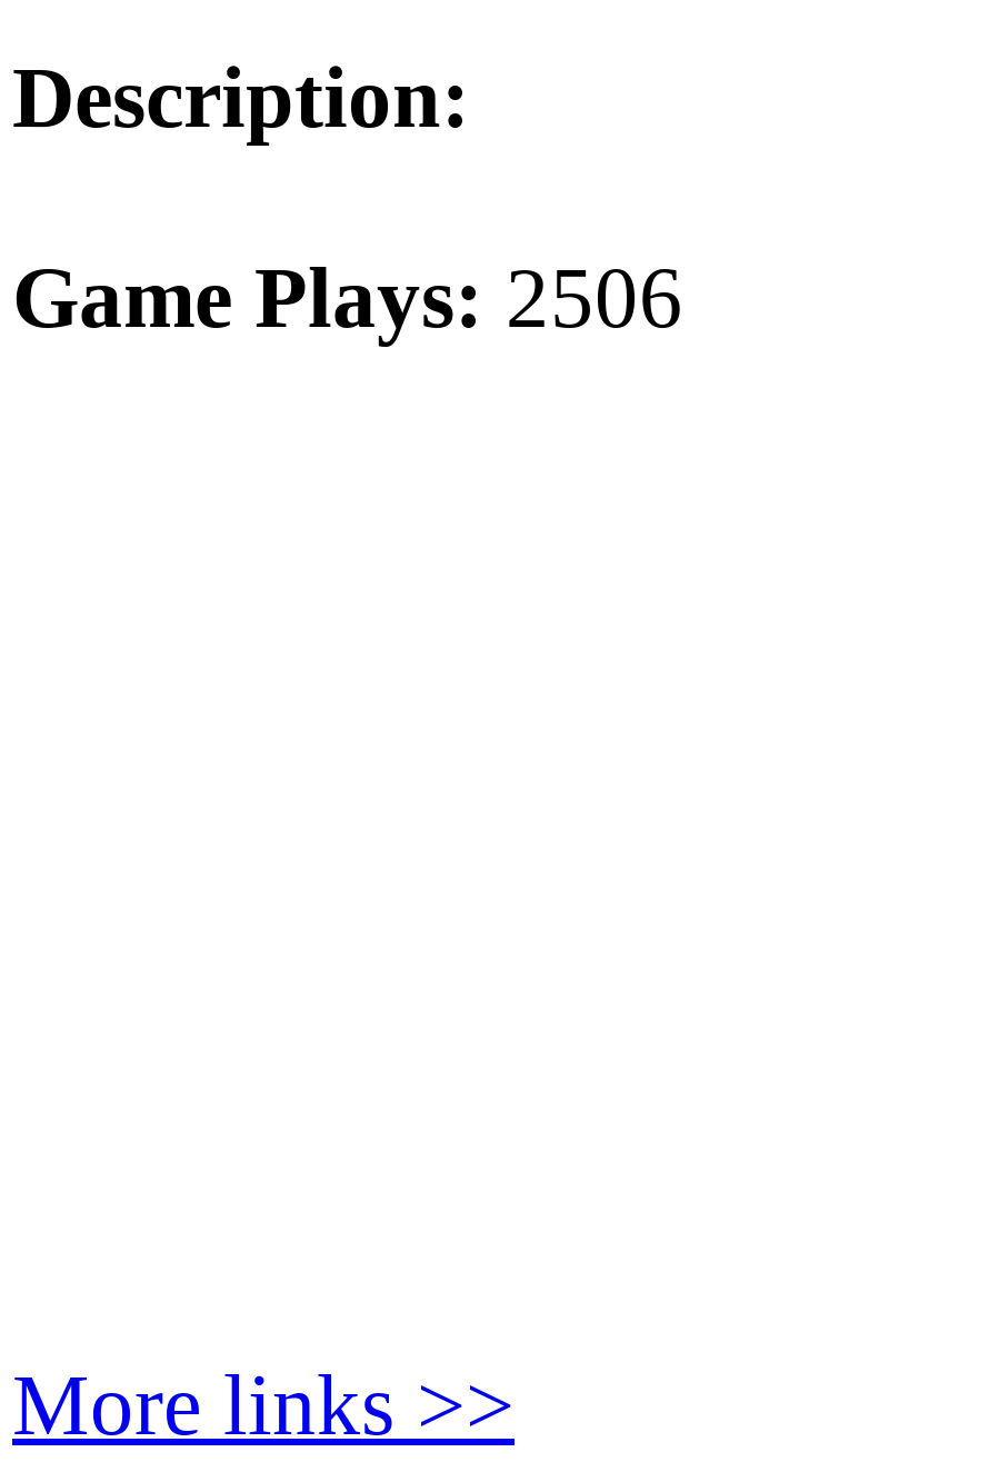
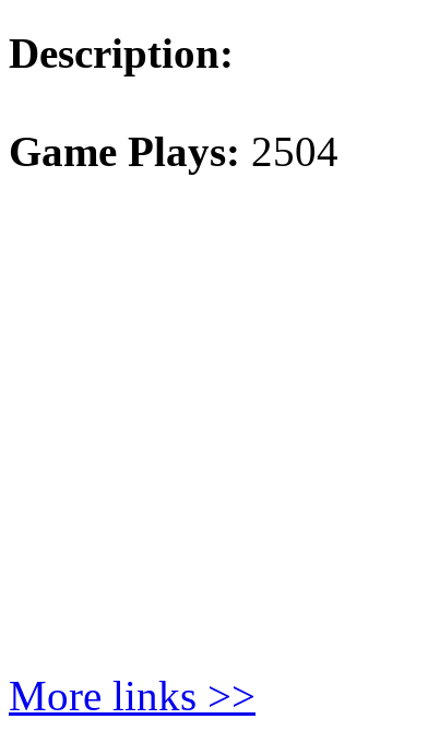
- Game Plays: 2506
+ Game Plays: 2504
